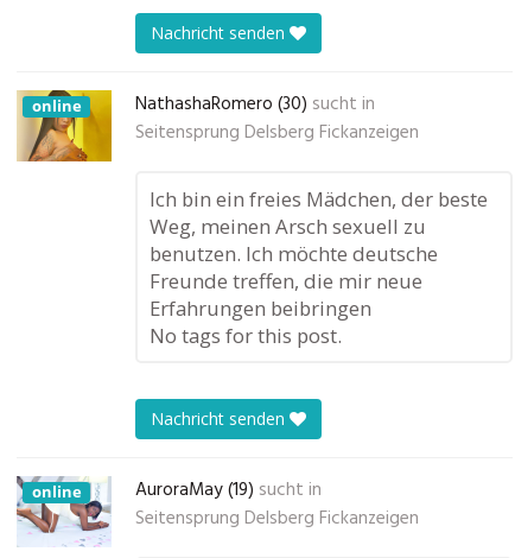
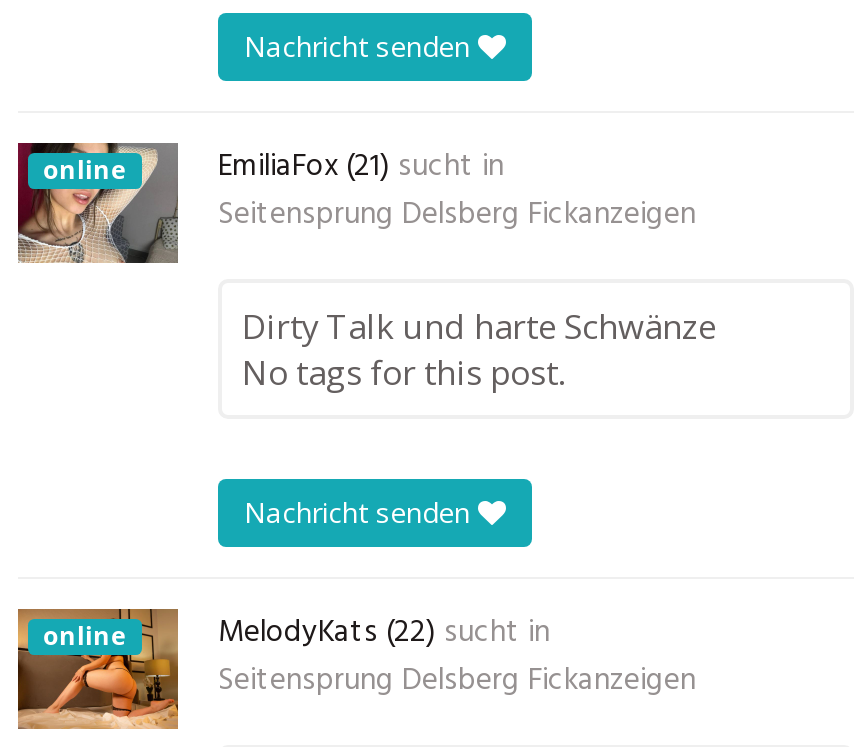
- [image]
- NathashaRomero (30) sucht in
+ [image]
+ EmiliaFox (21) sucht in

- Ich bin ein freies Mädchen, der beste
- Weg, meinen Arsch sexuell zu
- benutzen. Ich möchte deutsche
- Freunde treffen, die mir neue
- Erfahrungen beibringen
+ Dirty Talk und harte Schwänze

- [image]
- AuroraMay (19) sucht in
+ [image]
+ MelodyKats (22) sucht in
